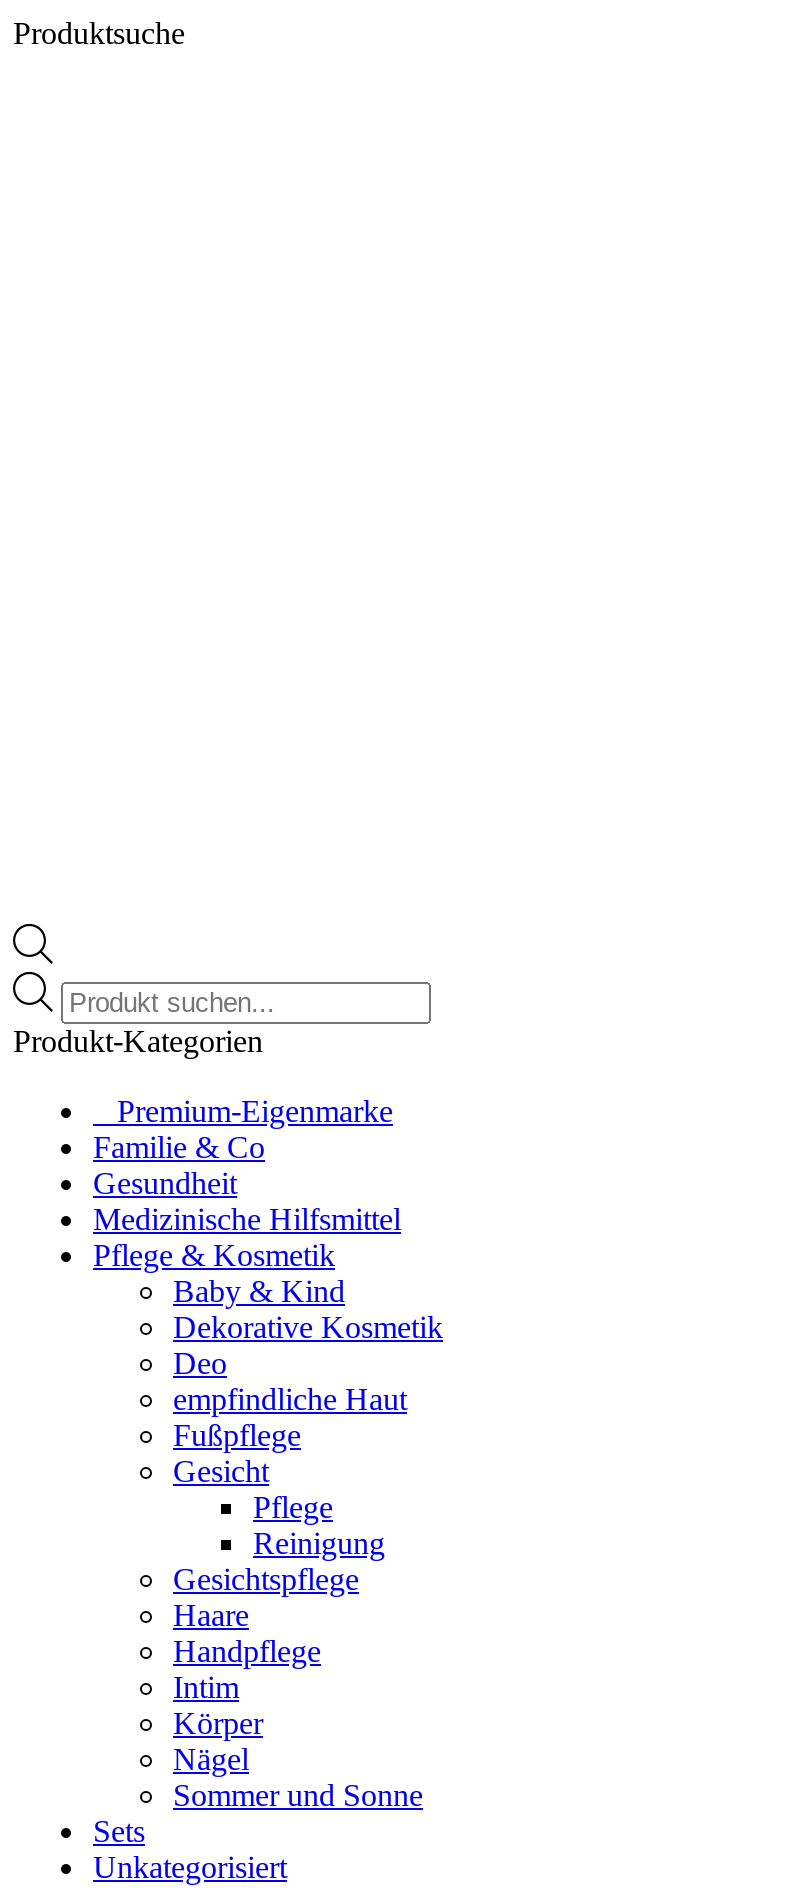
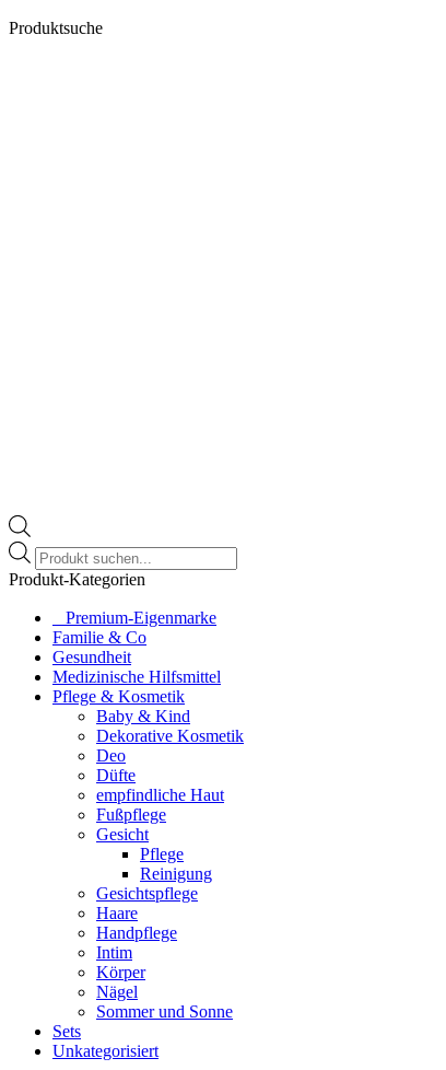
+ Düfte
